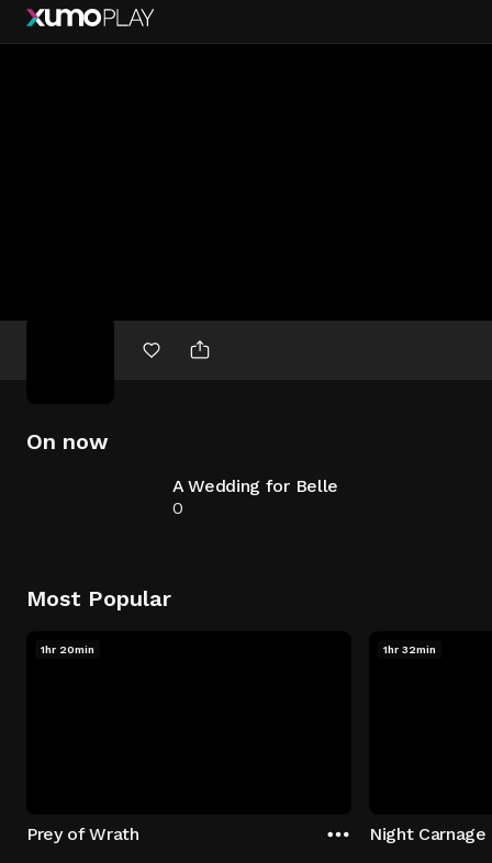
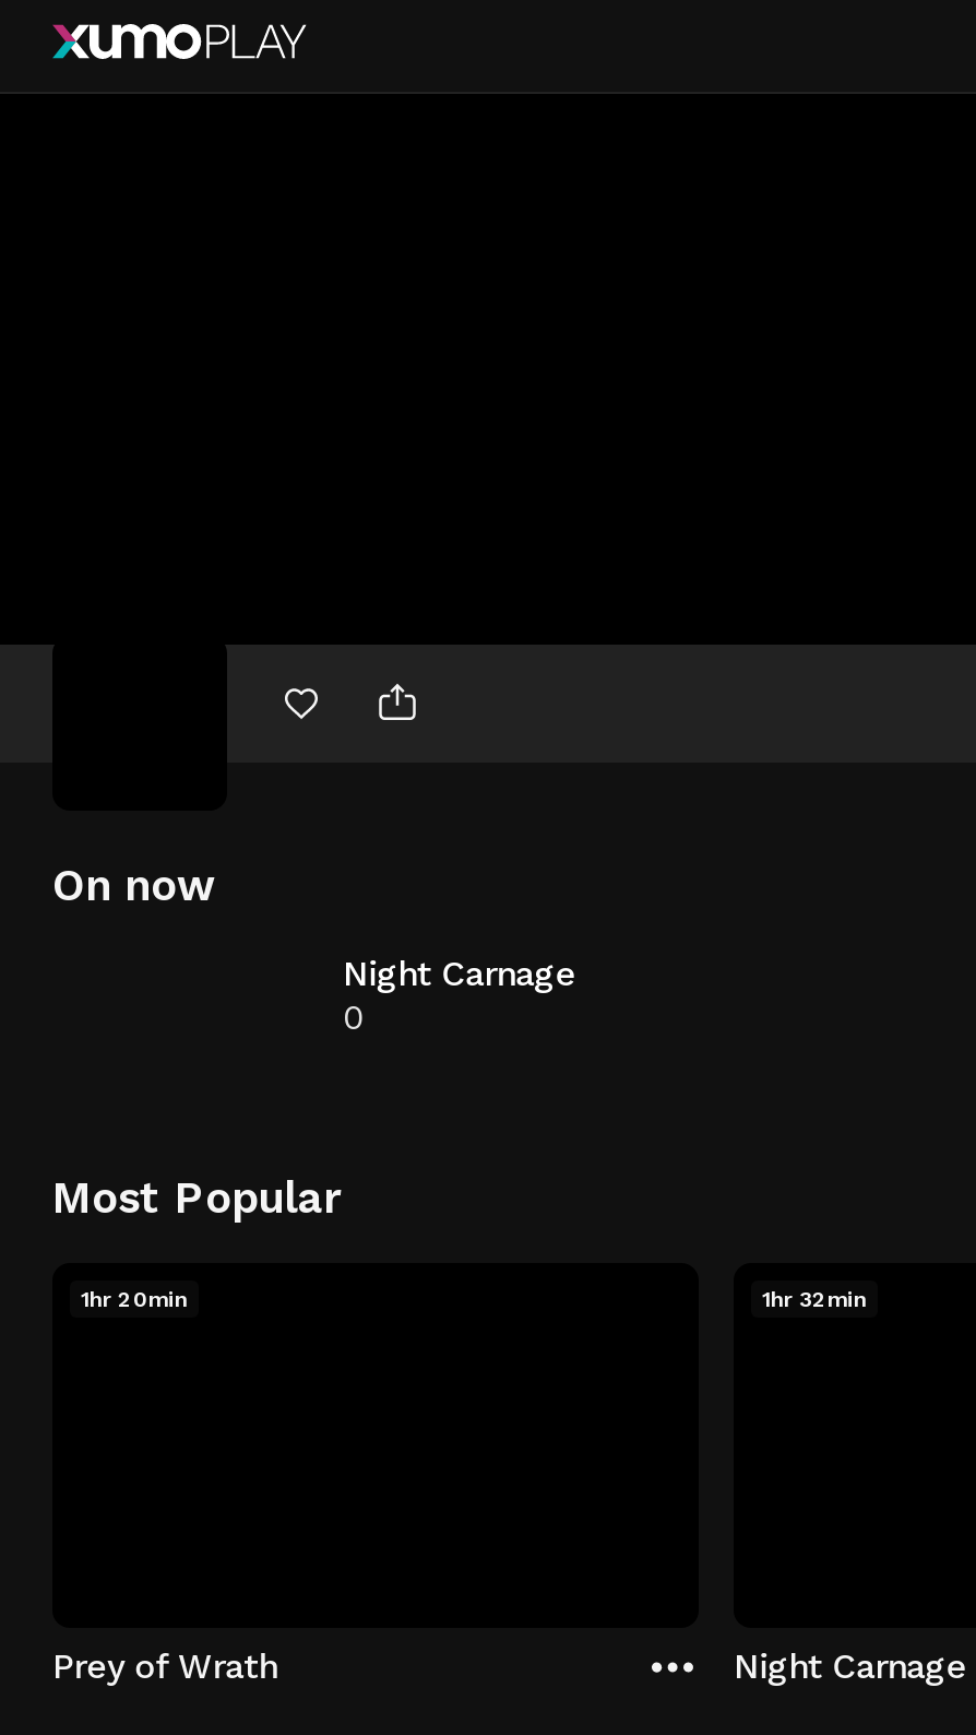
- A Wedding for Belle
+ Night Carnage
